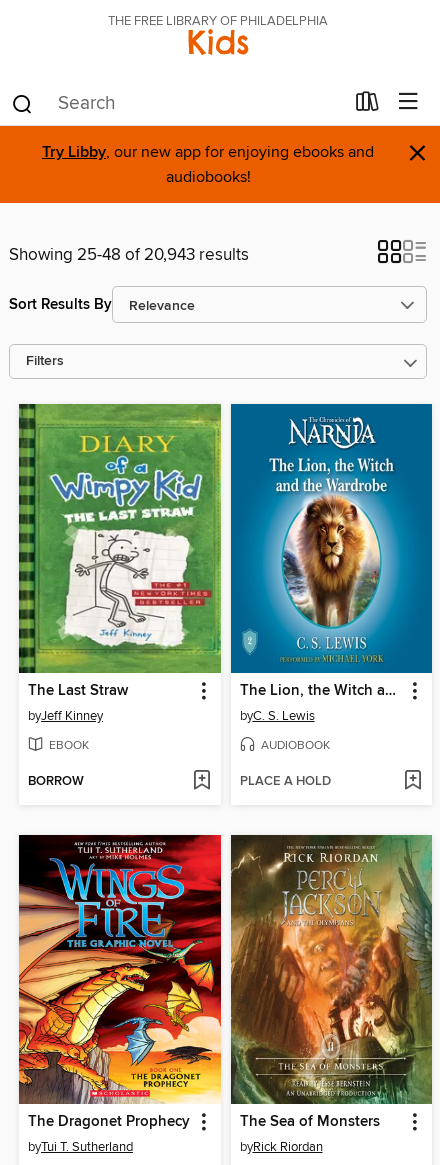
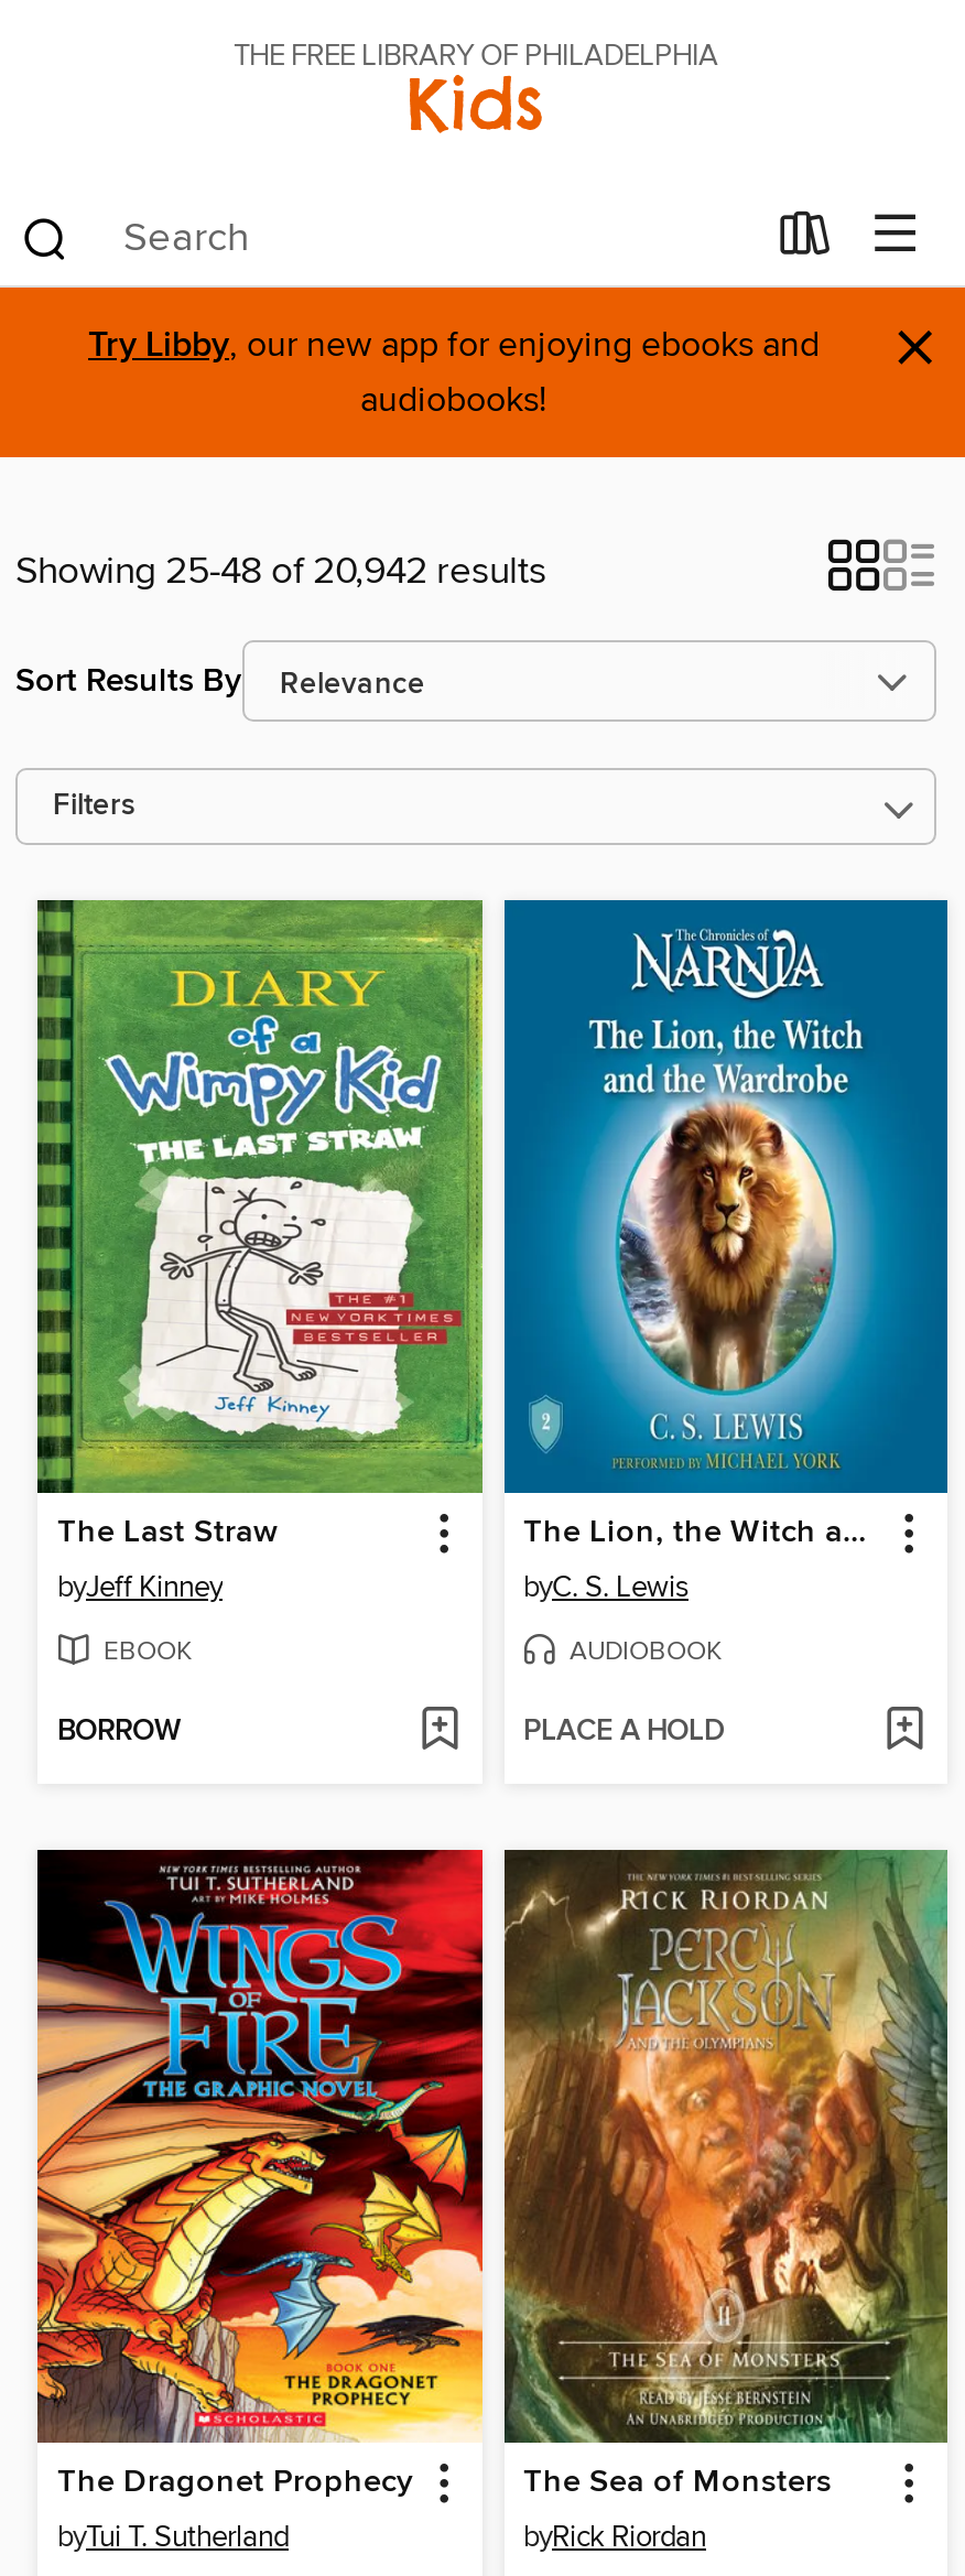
- Showing 25-48 of 20,943 results
+ Showing 25-48 of 20,942 results
